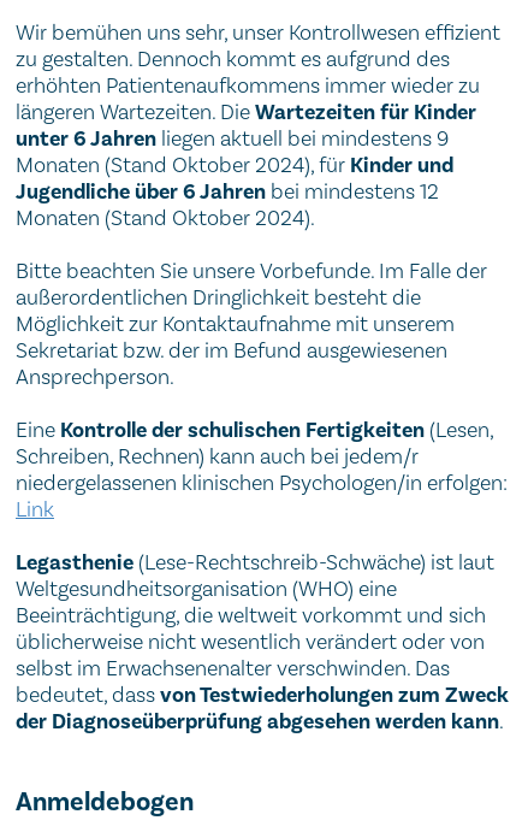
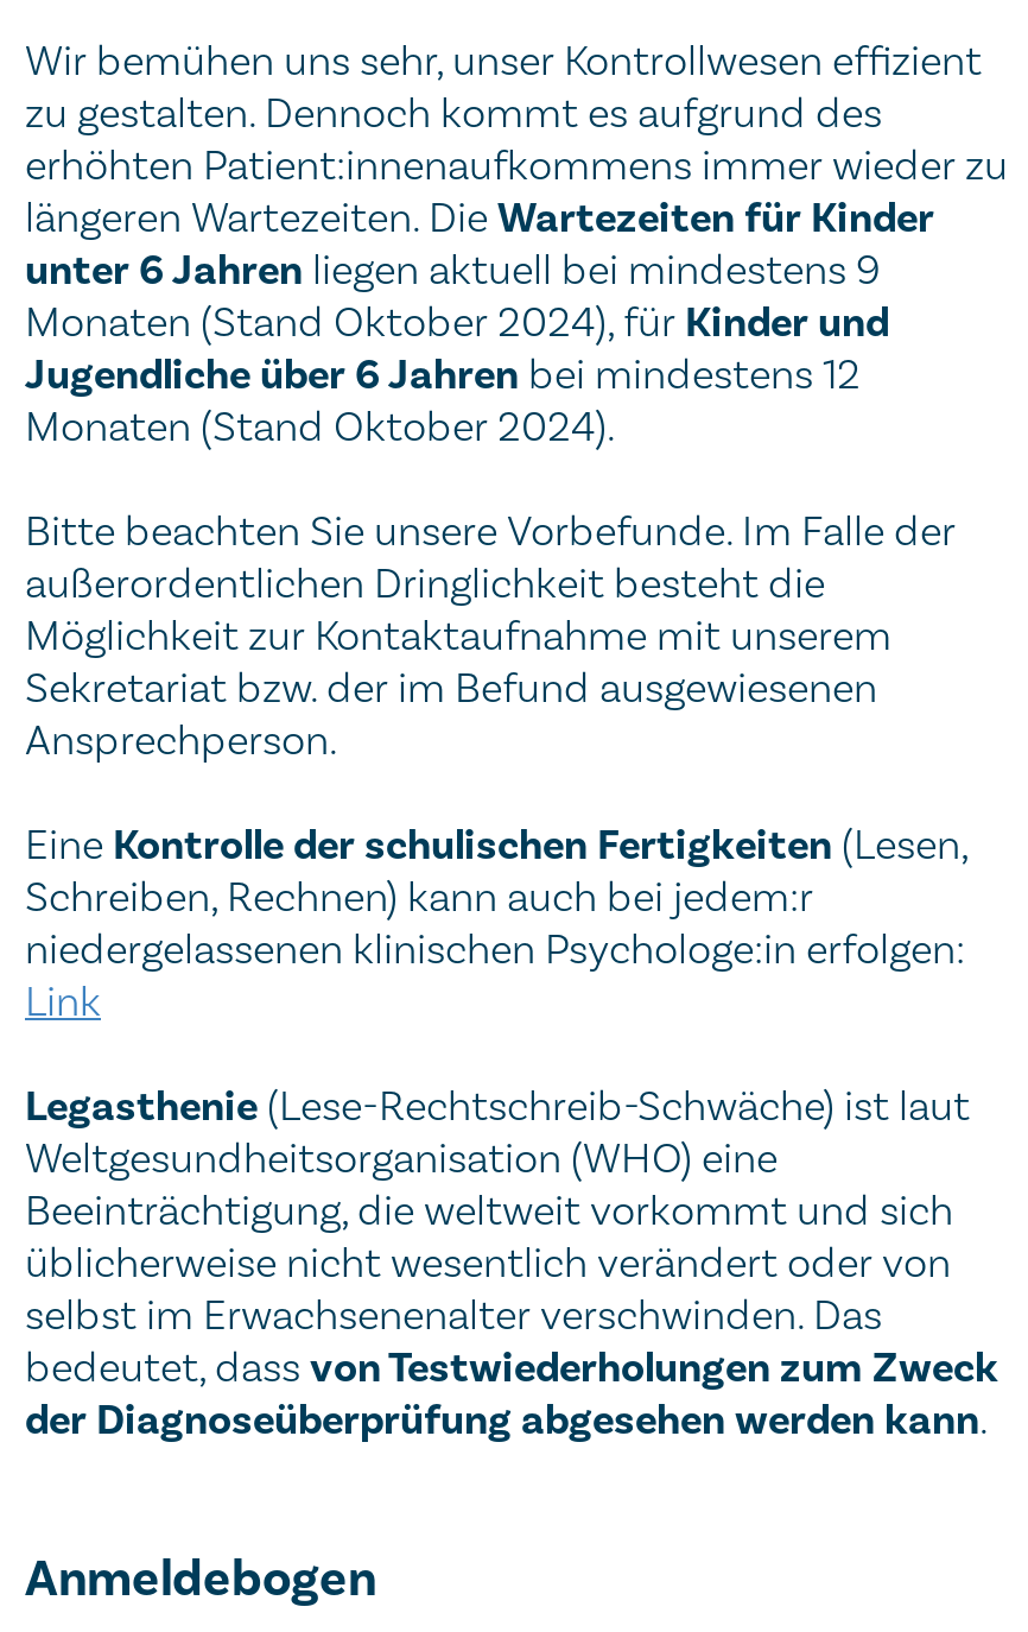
- erhöhten Patientenaufkommens immer wieder zu
+ erhöhten Patient:innenaufkommens immer wieder zu

- Schreiben, Rechnen) kann auch bei jedem/r
+ Schreiben, Rechnen) kann auch bei jedem:r

- niedergelassenen klinischen Psychologen/in erfolgen:
+ niedergelassenen klinischen Psychologe:in erfolgen:
